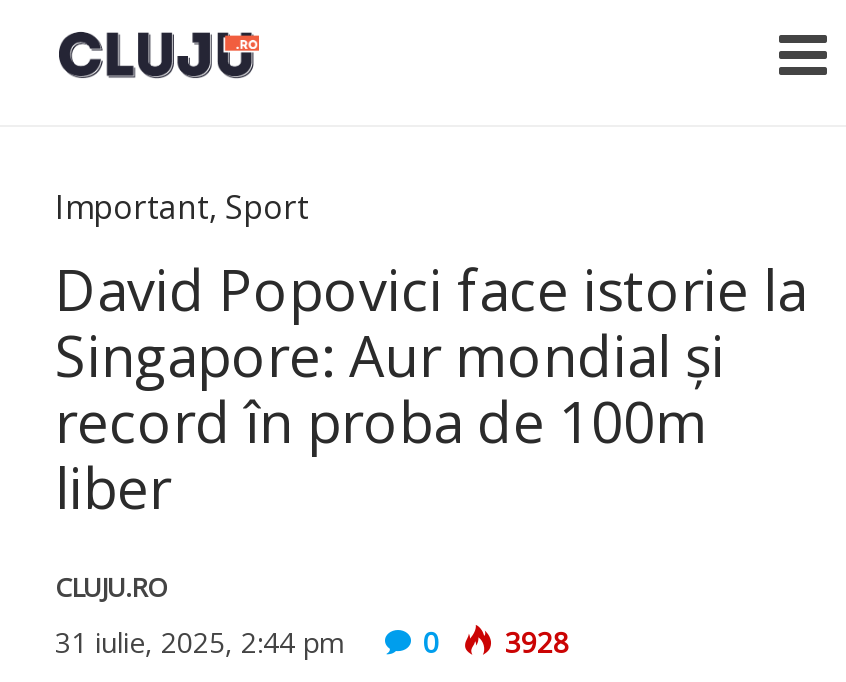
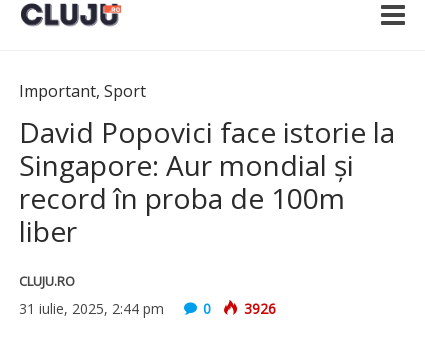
- 0 3928
+ 0 3926
